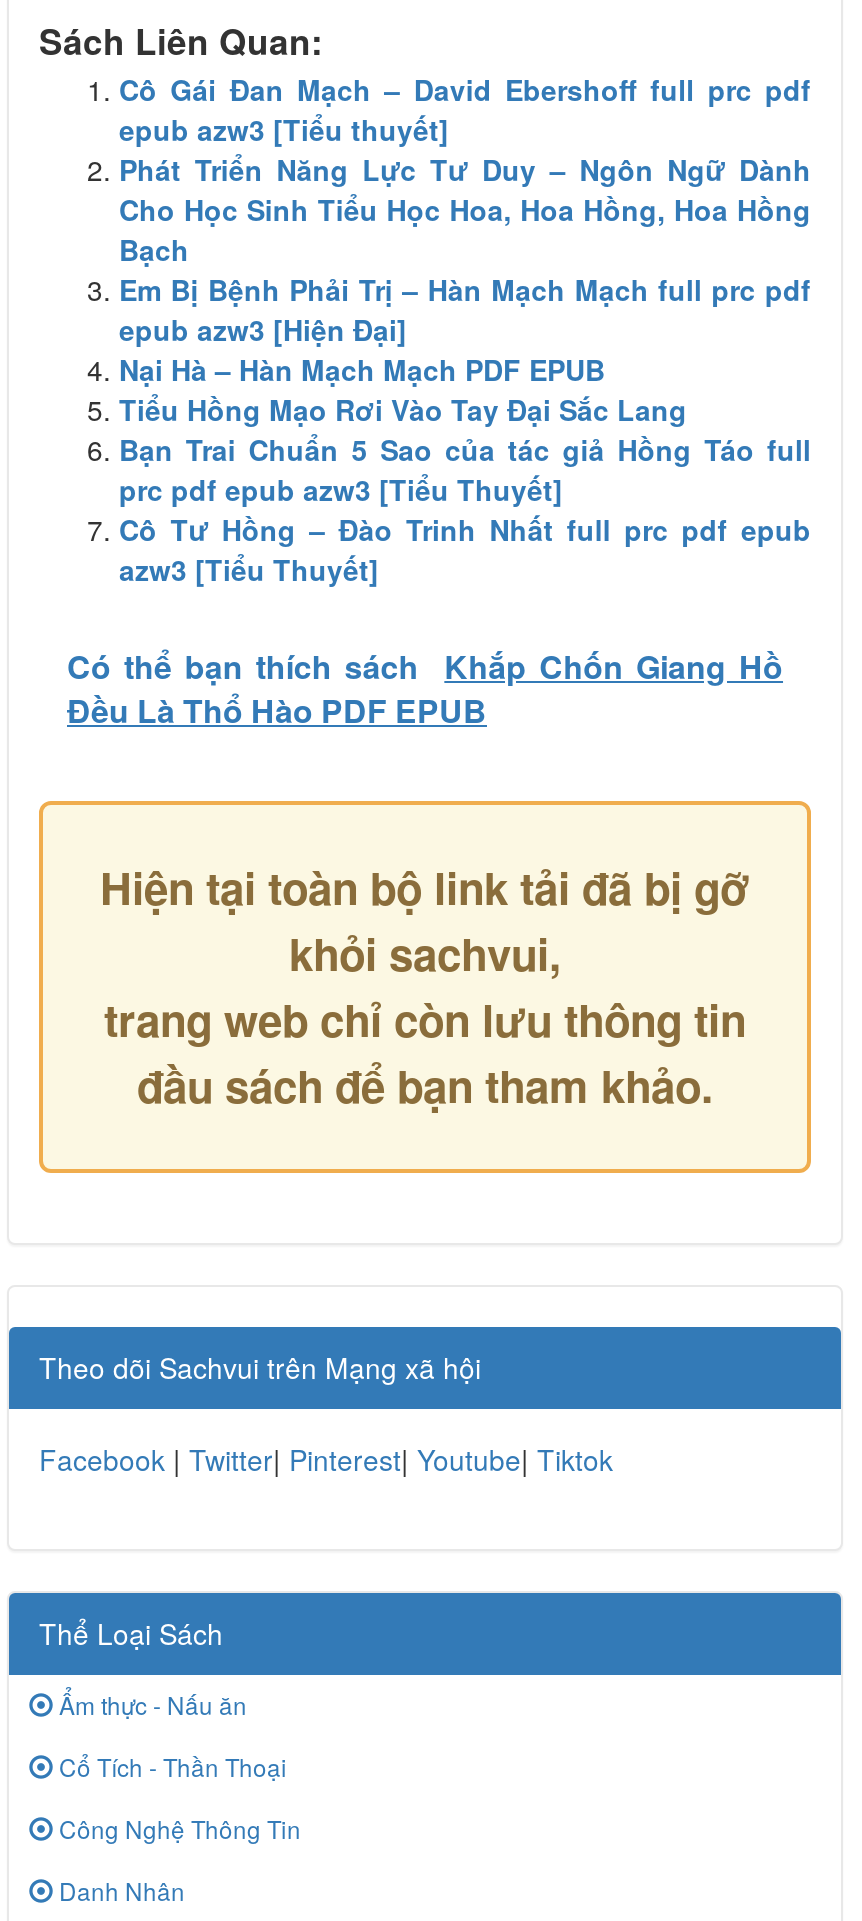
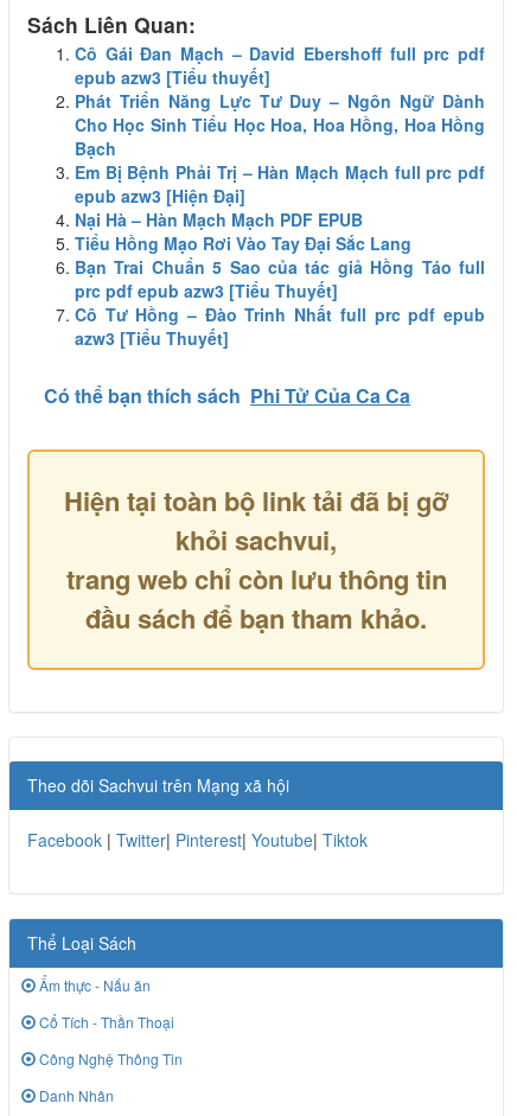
- Có thể bạn thích sách Khắp Chốn Giang Hồ
- Đều Là Thổ Hào PDF EPUB
+ Có thể bạn thích sách Phi Tử Của Ca Ca
